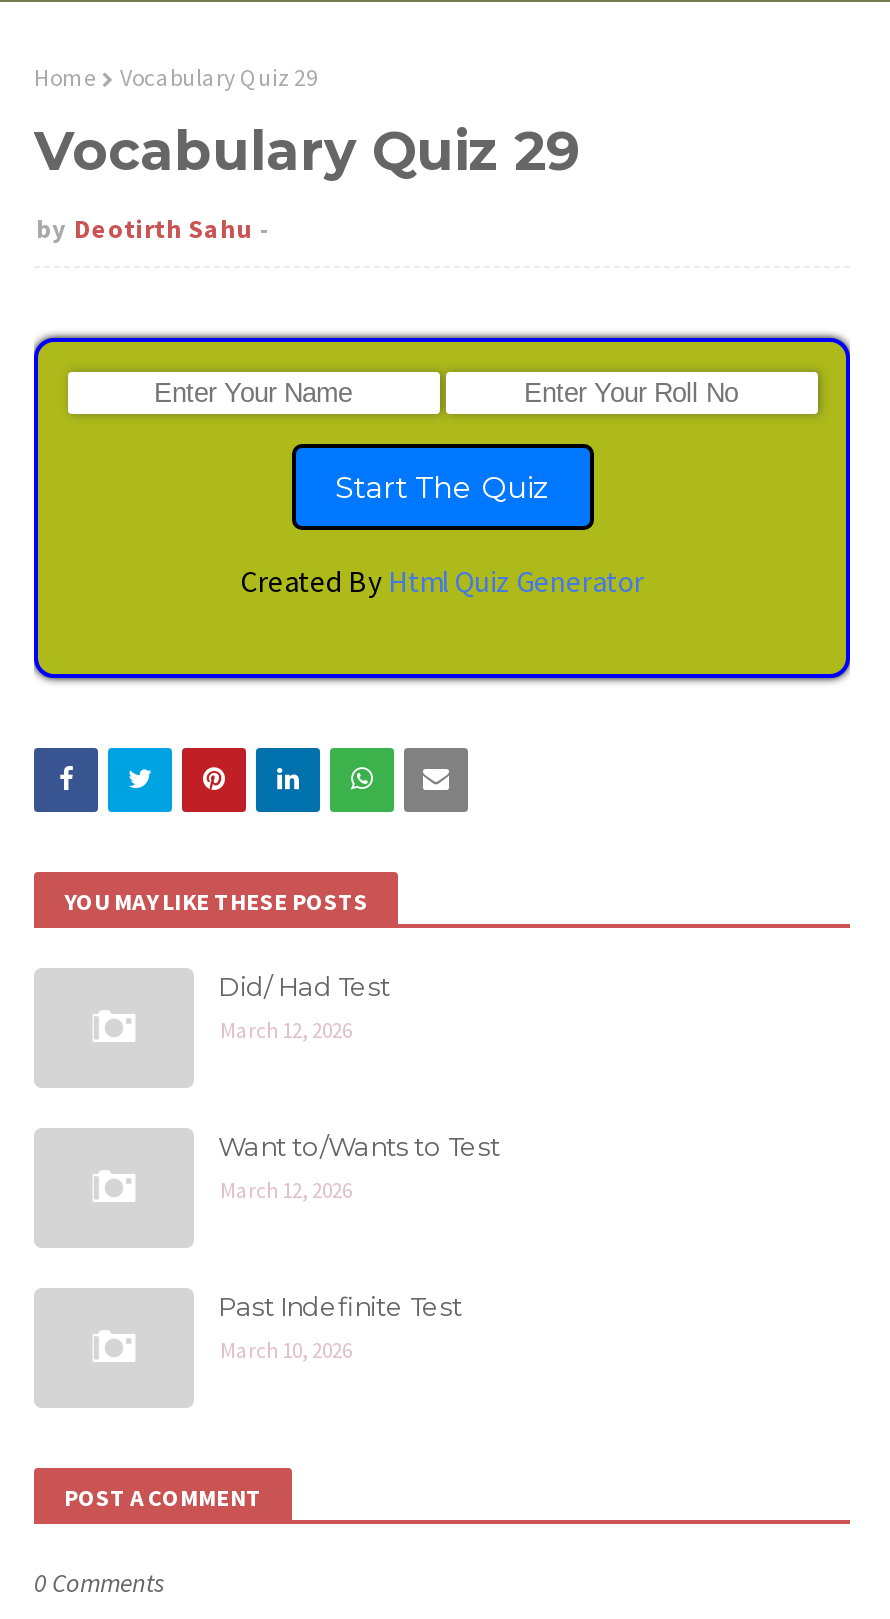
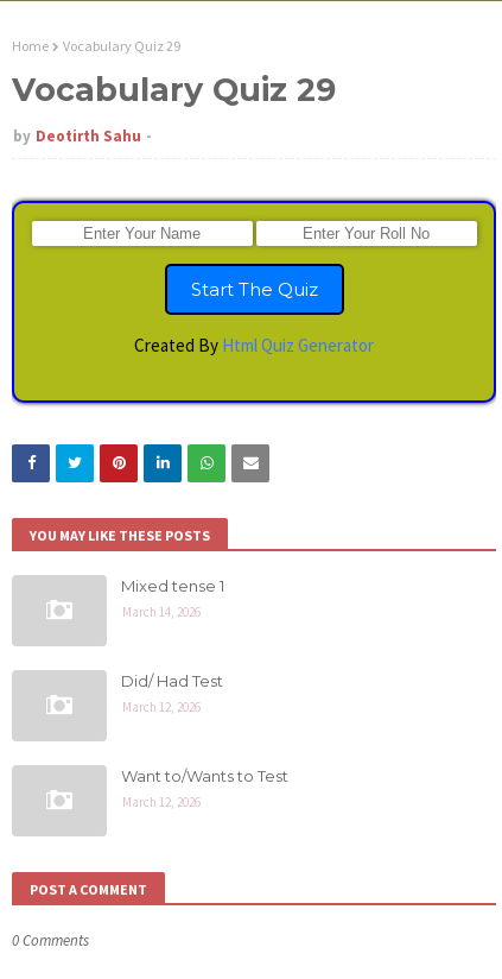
+ Mixed tense 1
+ March 14, 2026

moved down: Did/ Had Test | March 12, 2026 | Want to/Wants to Test | March 12, 2026

- Past Indefinite Test
- March 10, 2026
